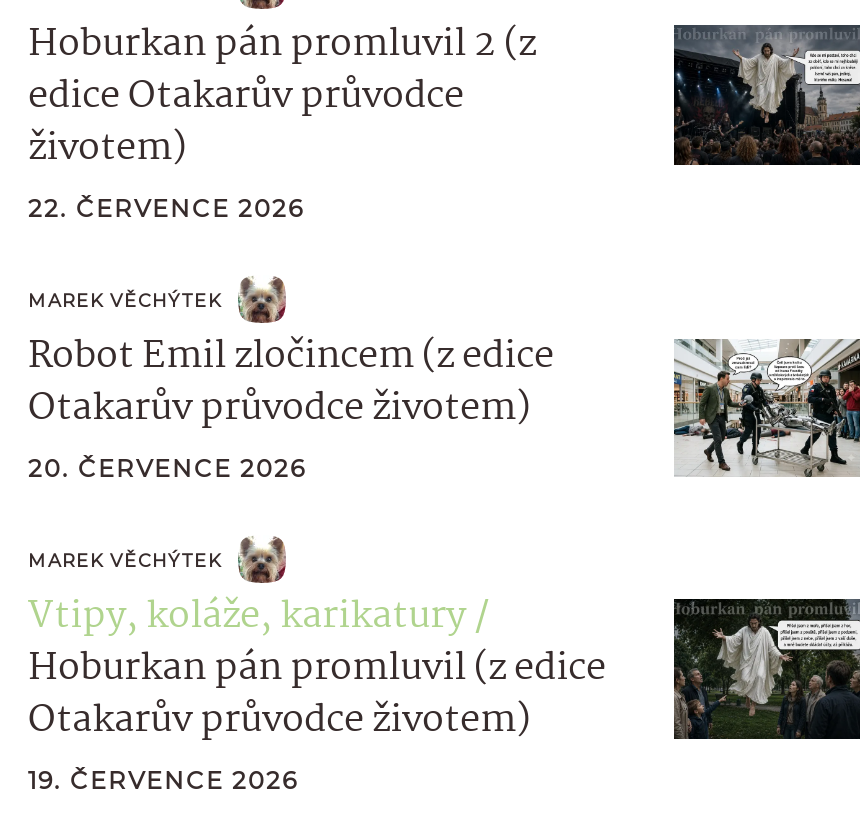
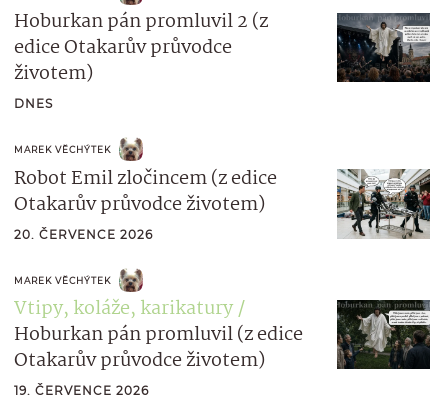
- 22. ČERVENCE 2026
+ DNES
